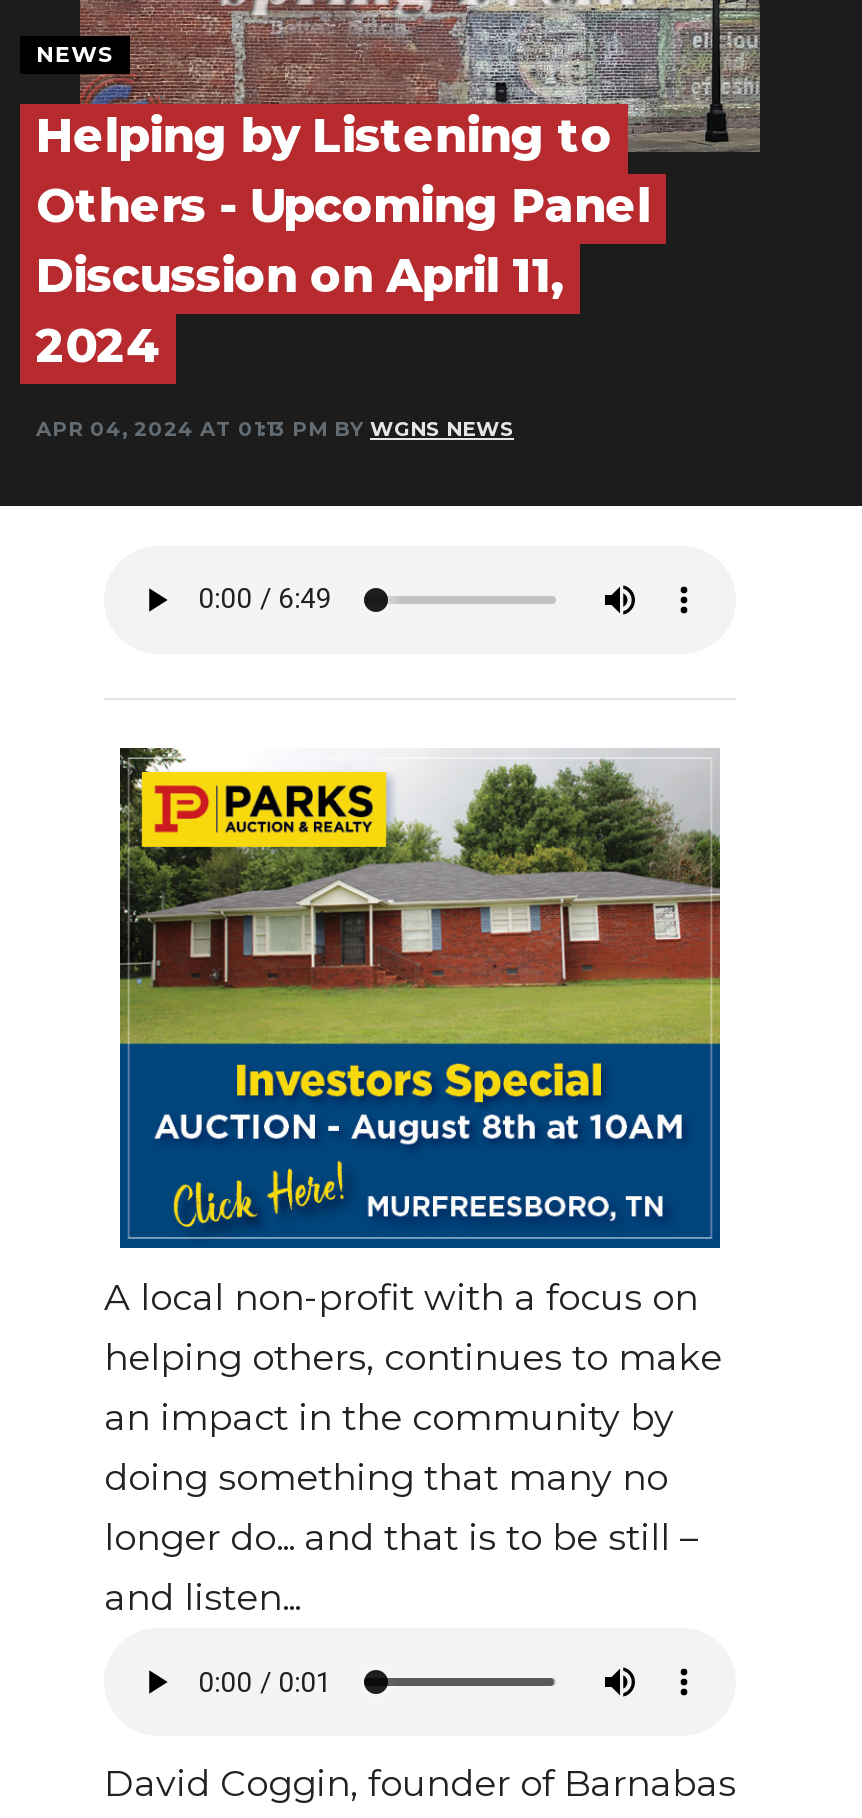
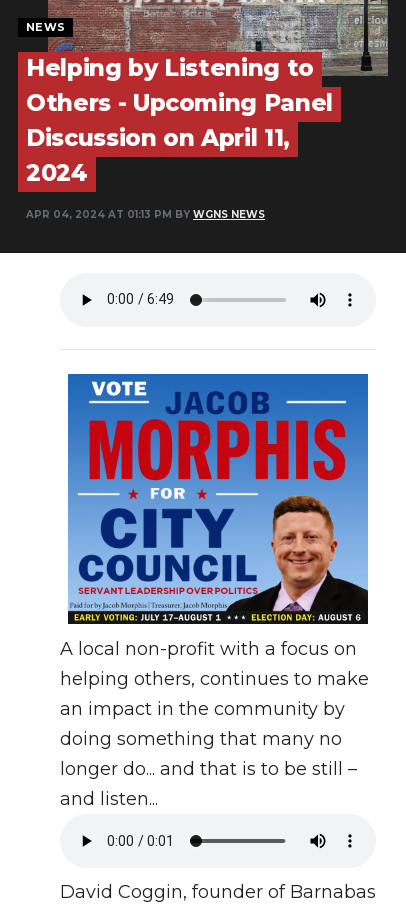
- [image]
+ [image]
